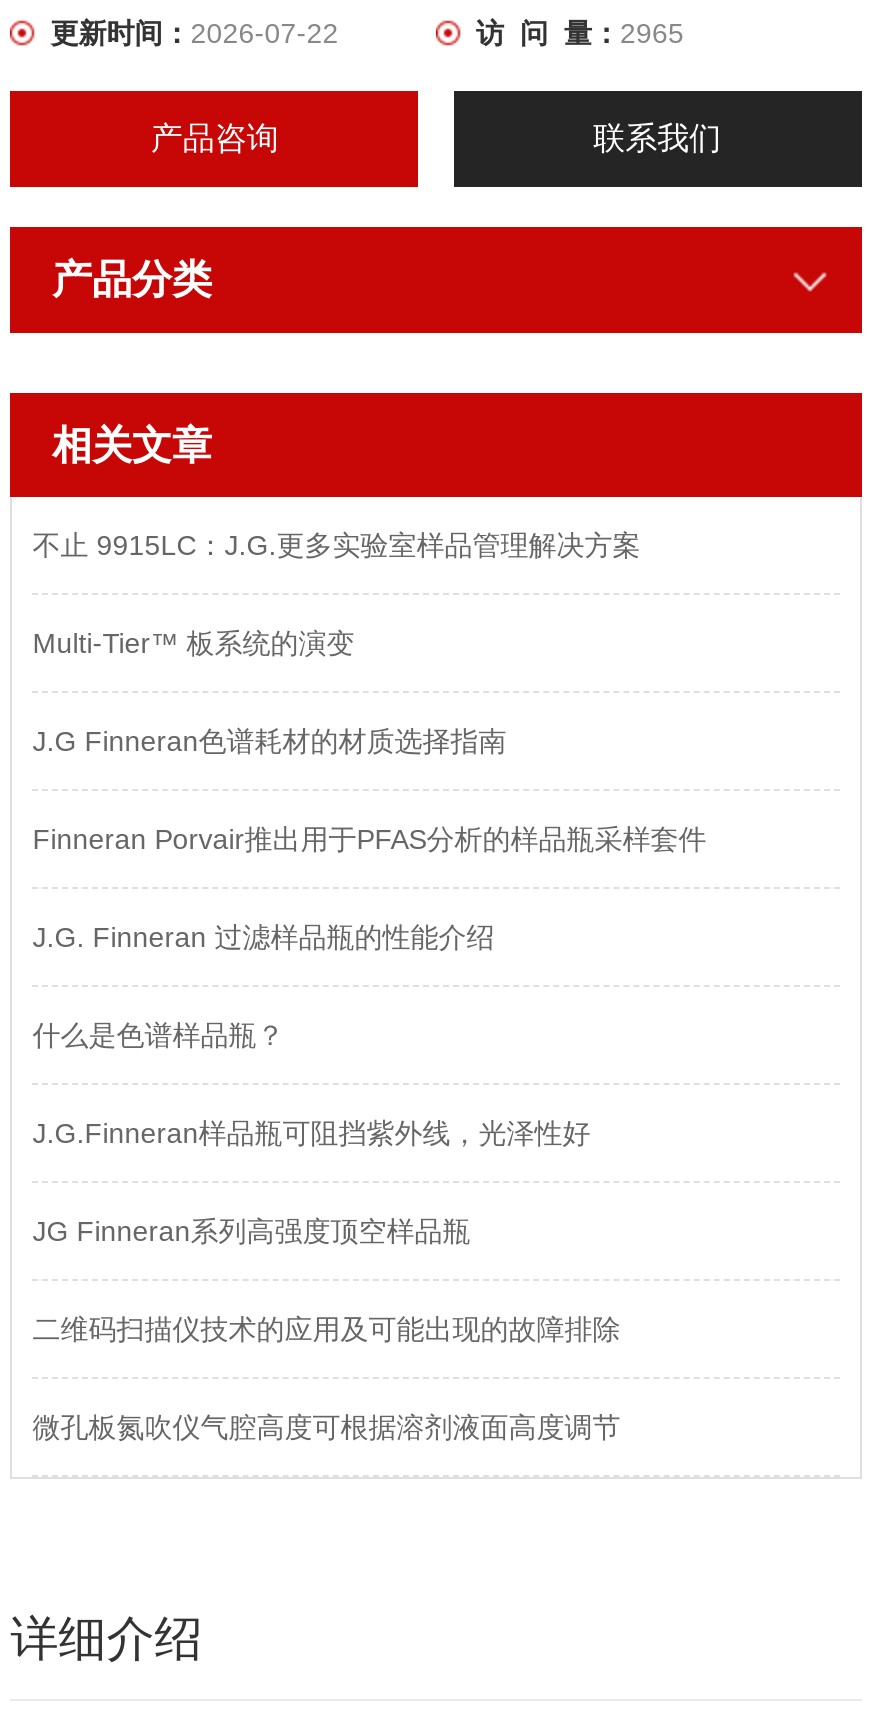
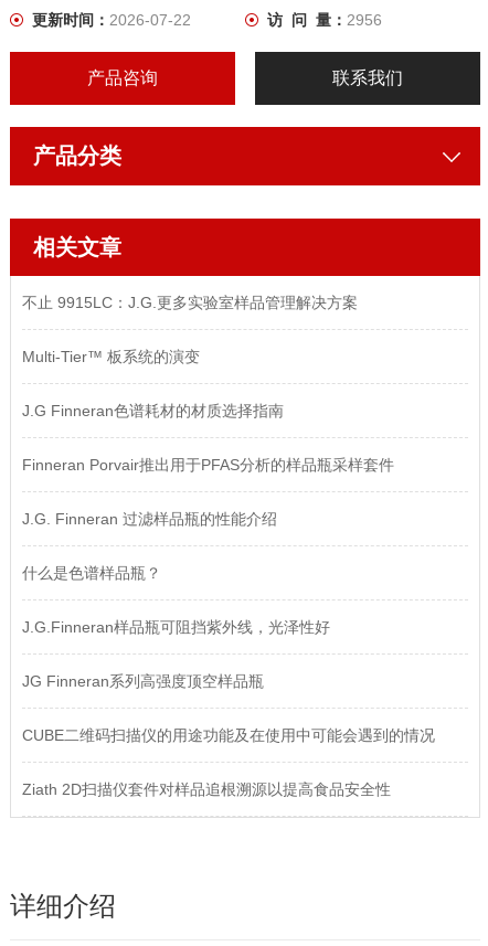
- 访 问 量：2965
+ 访 问 量：2956

- 二维码扫描仪技术的应用及可能出现的故障排除
+ CUBE二维码扫描仪的用途功能及在使用中可能会遇到的情况

- 微孔板氮吹仪气腔高度可根据溶剂液面高度调节
+ Ziath 2D扫描仪套件对样品追根溯源以提高食品安全性
